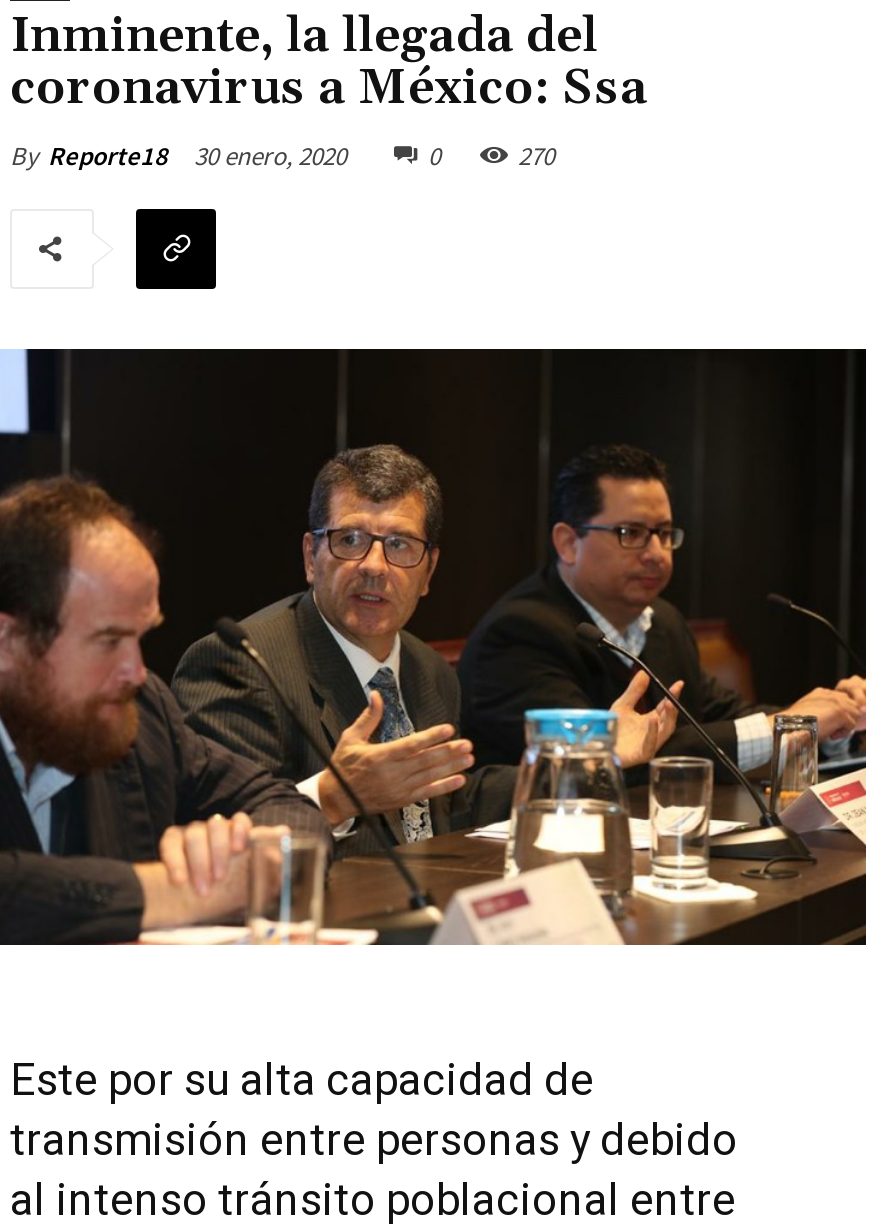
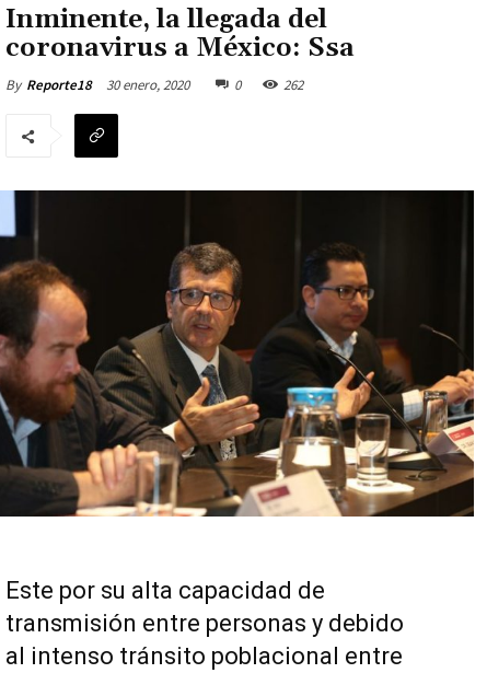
- 270
+ 262
